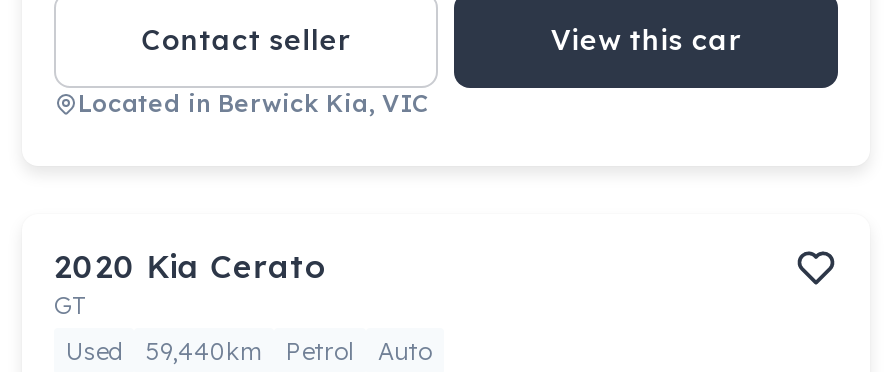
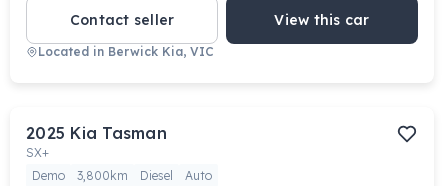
- 2020 Kia Cerato
- GT
+ 2025 Kia Tasman
+ SX+

- Used
- 59,440km
- Petrol
+ Demo
+ 3,800km
+ Diesel
